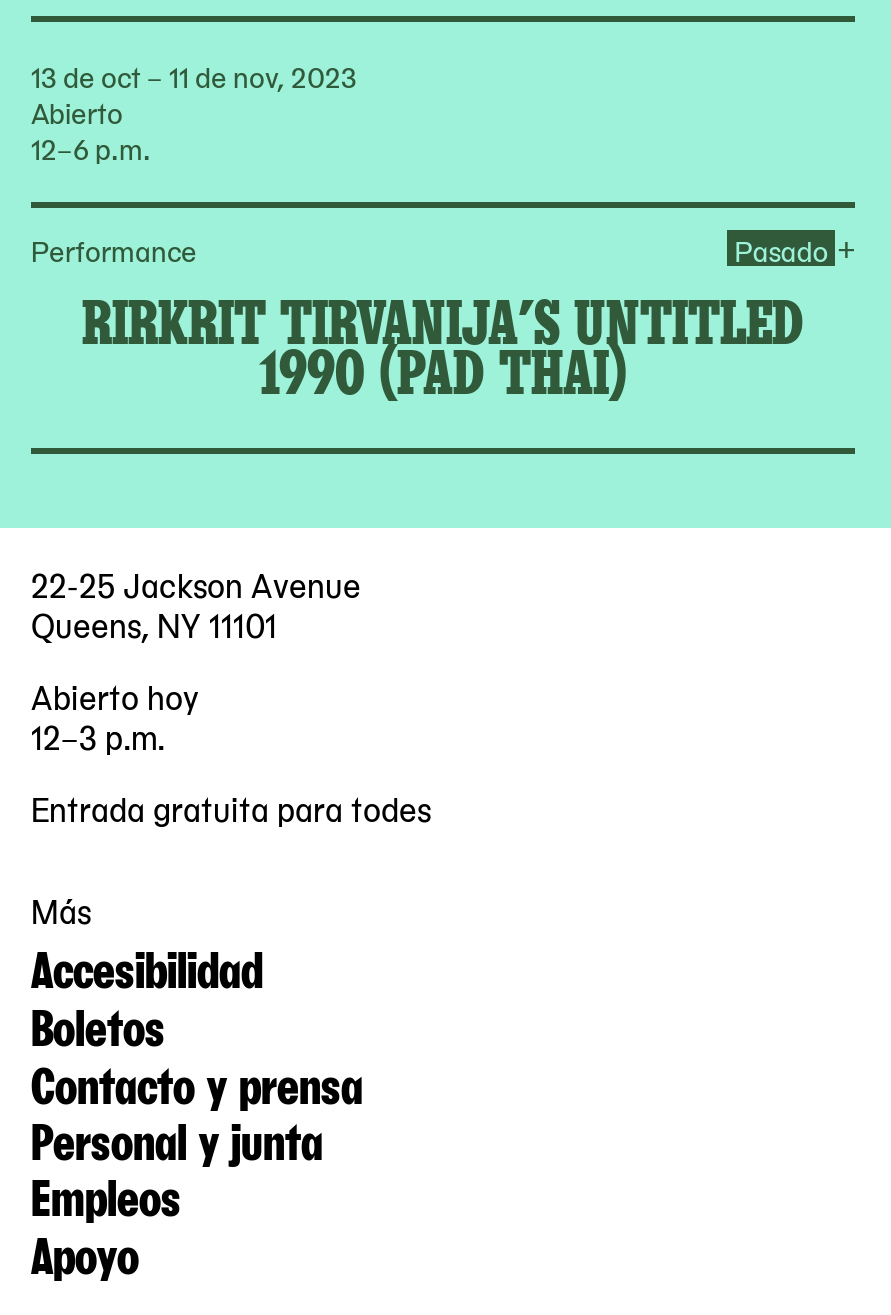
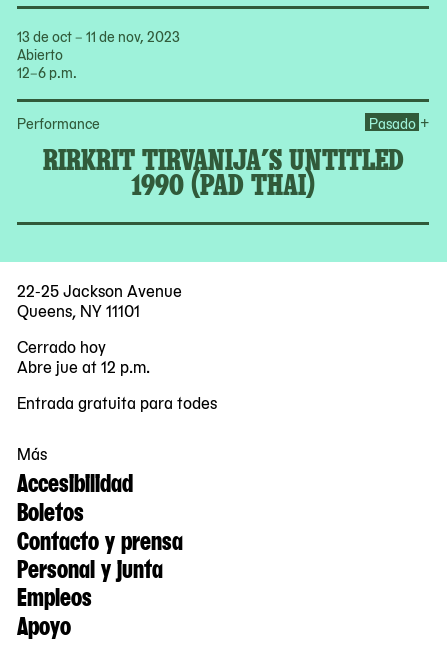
- Abierto hoy
- 12–3 p.m.
+ Cerrado hoy
+ Abre jue at 12 p.m.
